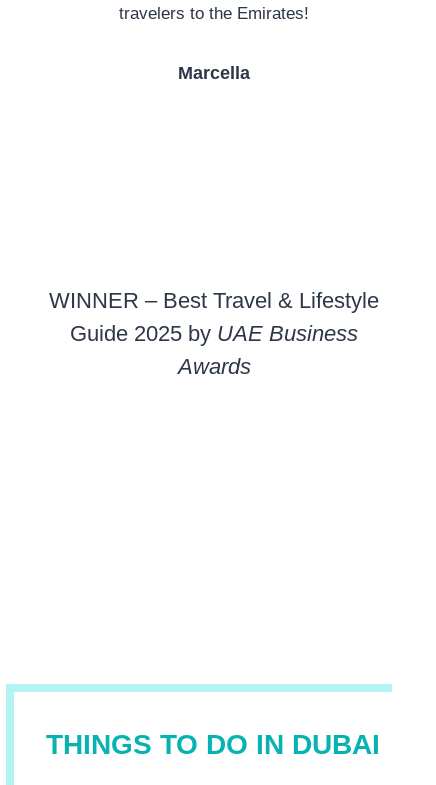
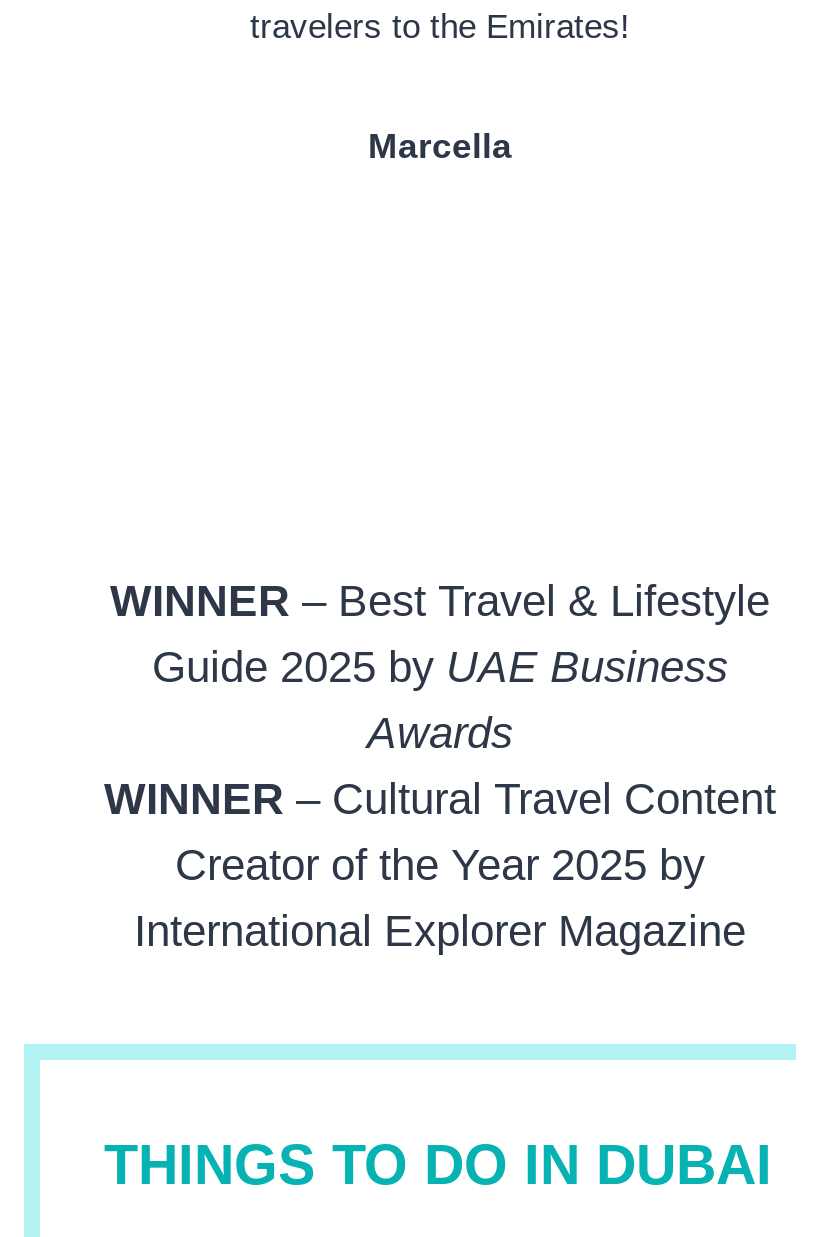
+ WINNER – Cultural Travel Content
+ Creator of the Year 2025 by
+ International Explorer Magazine
